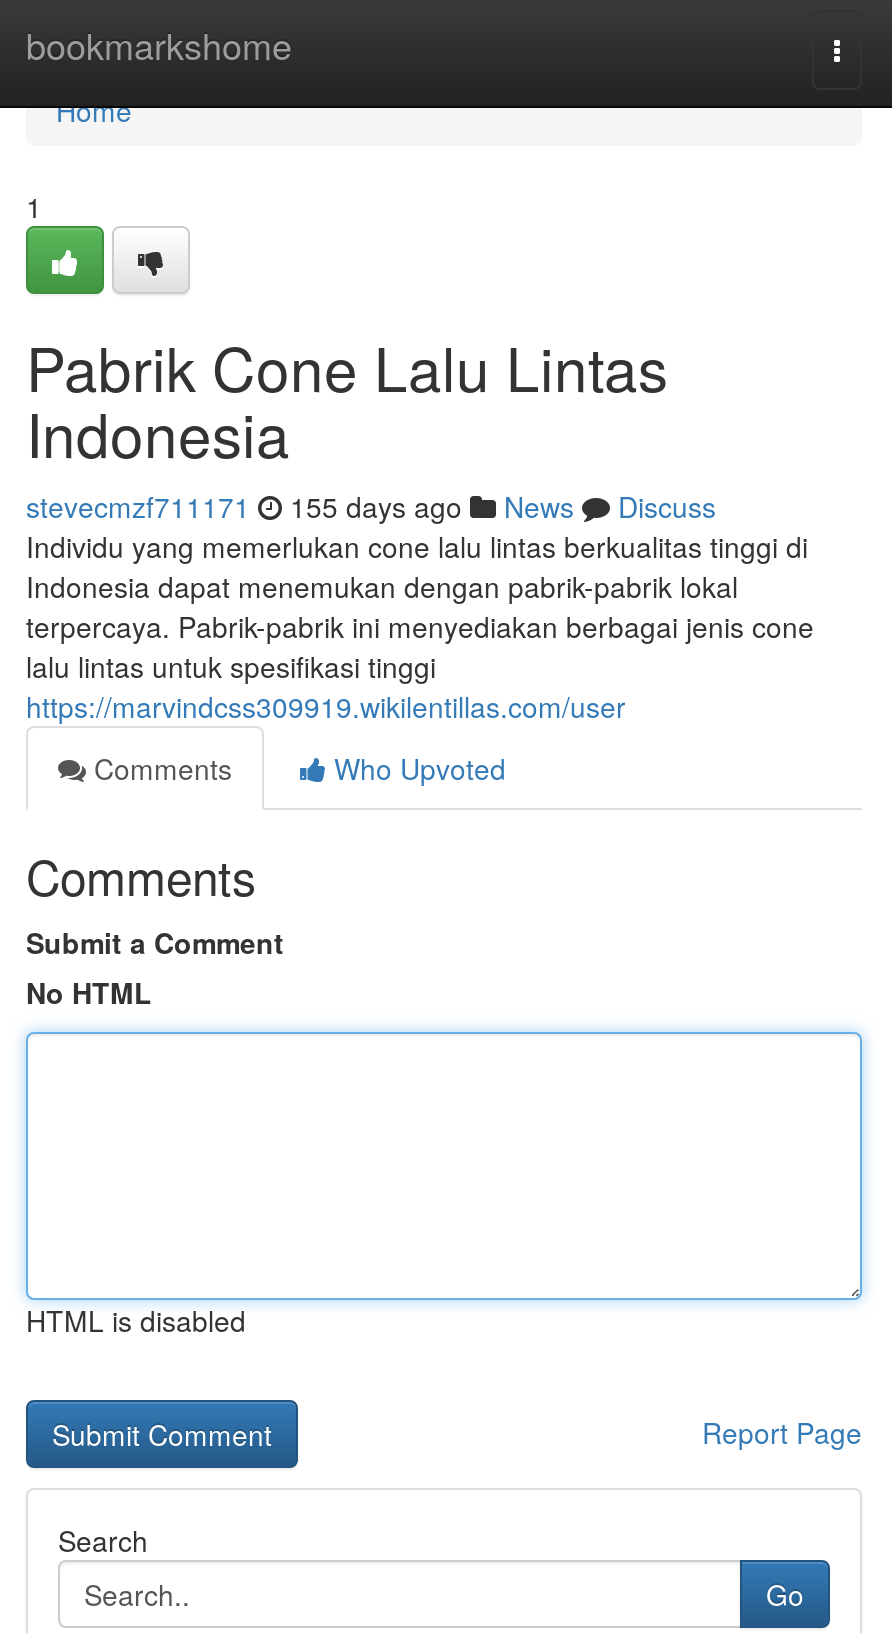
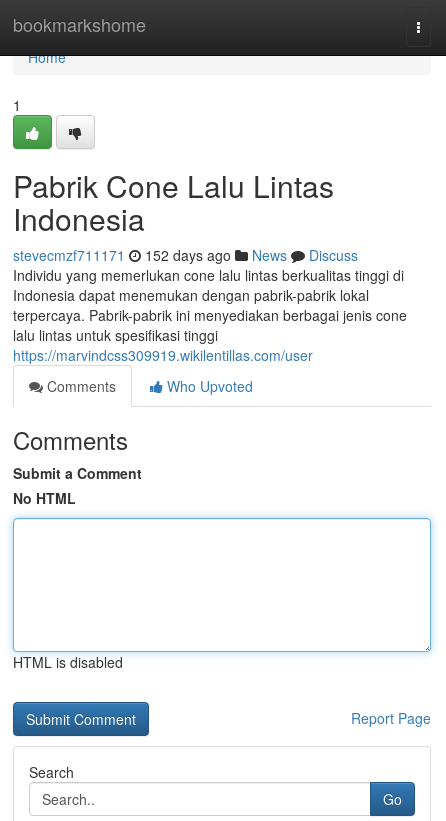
- stevecmzf711171 155 days ago News Discuss
+ stevecmzf711171 152 days ago News Discuss
